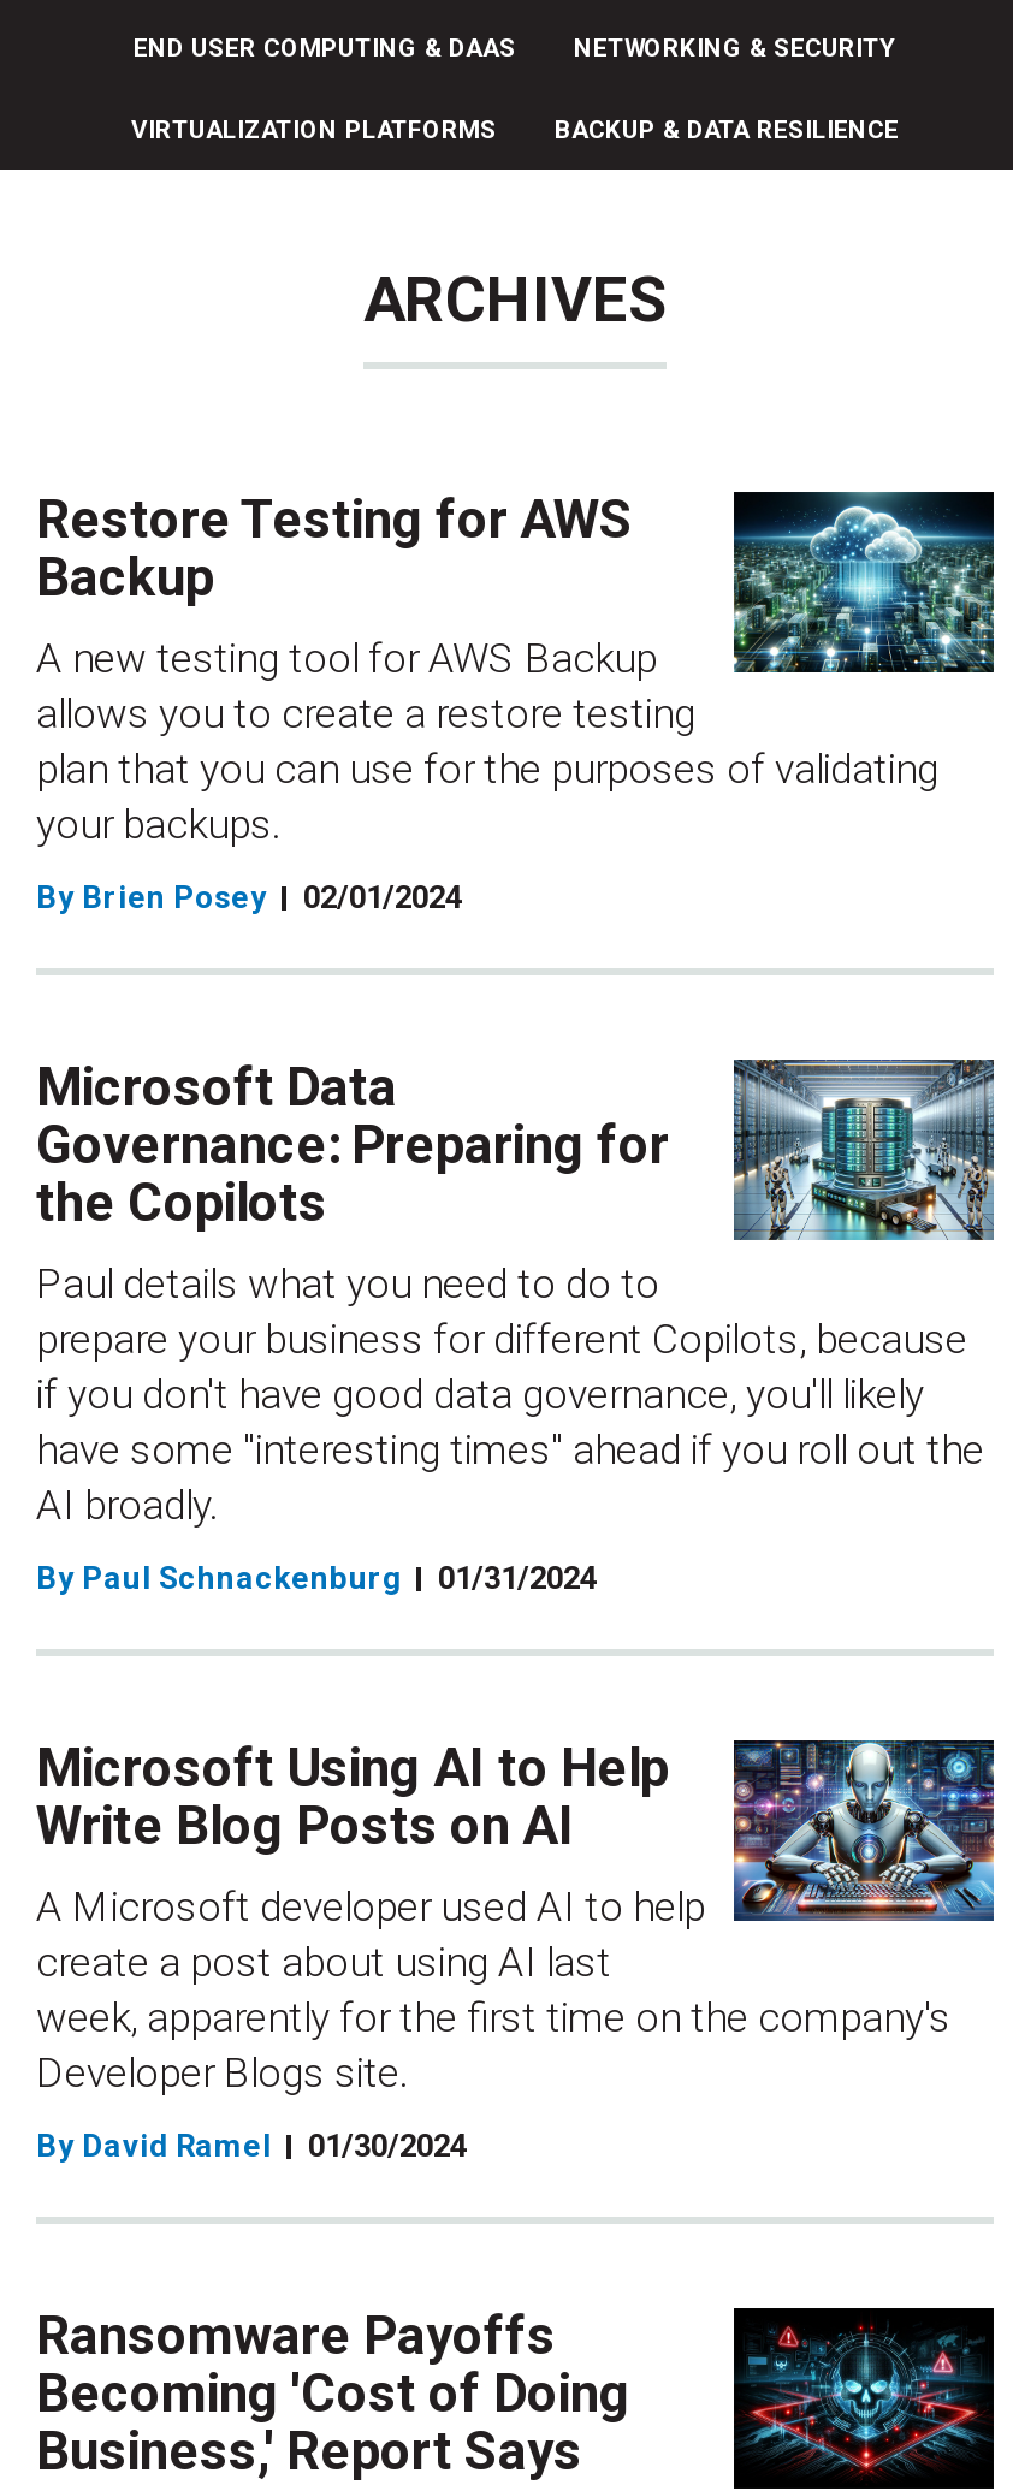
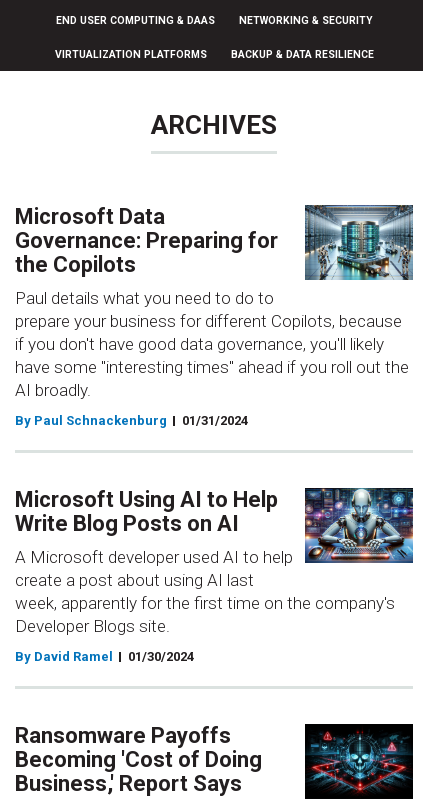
- [image]
- Restore Testing for AWS
- Backup
- A new testing tool for AWS Backup
- allows you to create a restore testing
- plan that you can use for the purposes of validating
- your backups.
- By Brien Posey
- 02/01/2024
